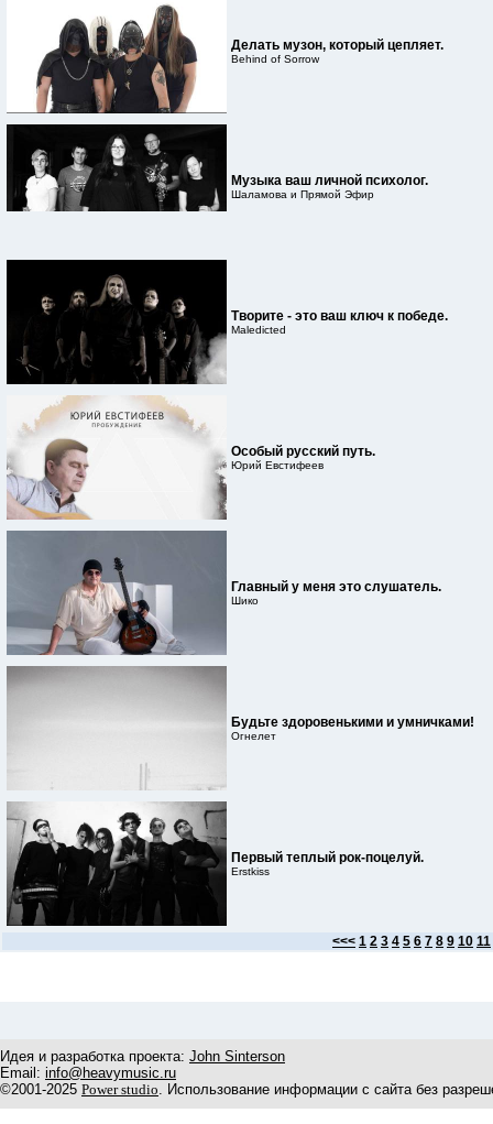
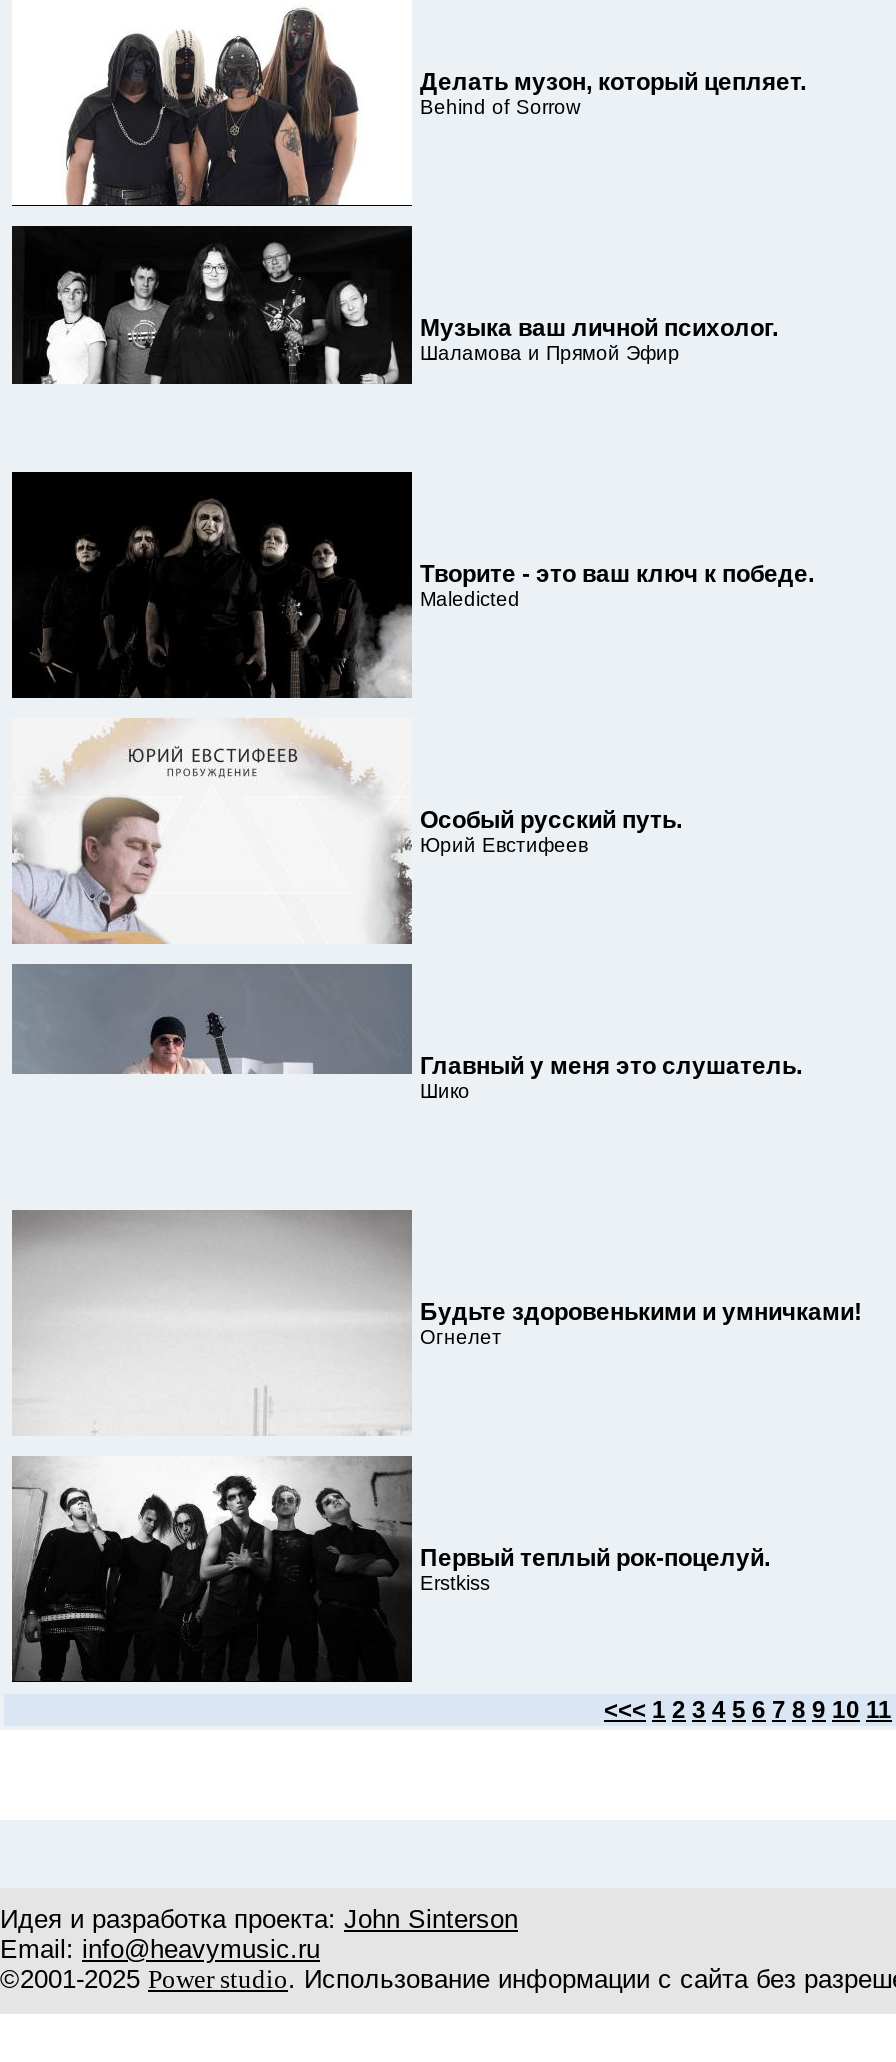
- [image]
